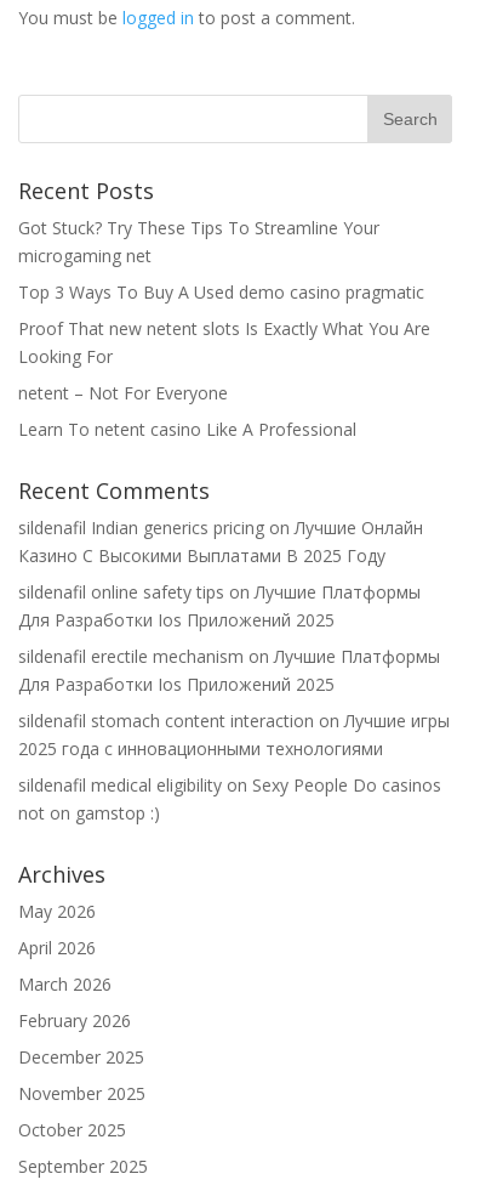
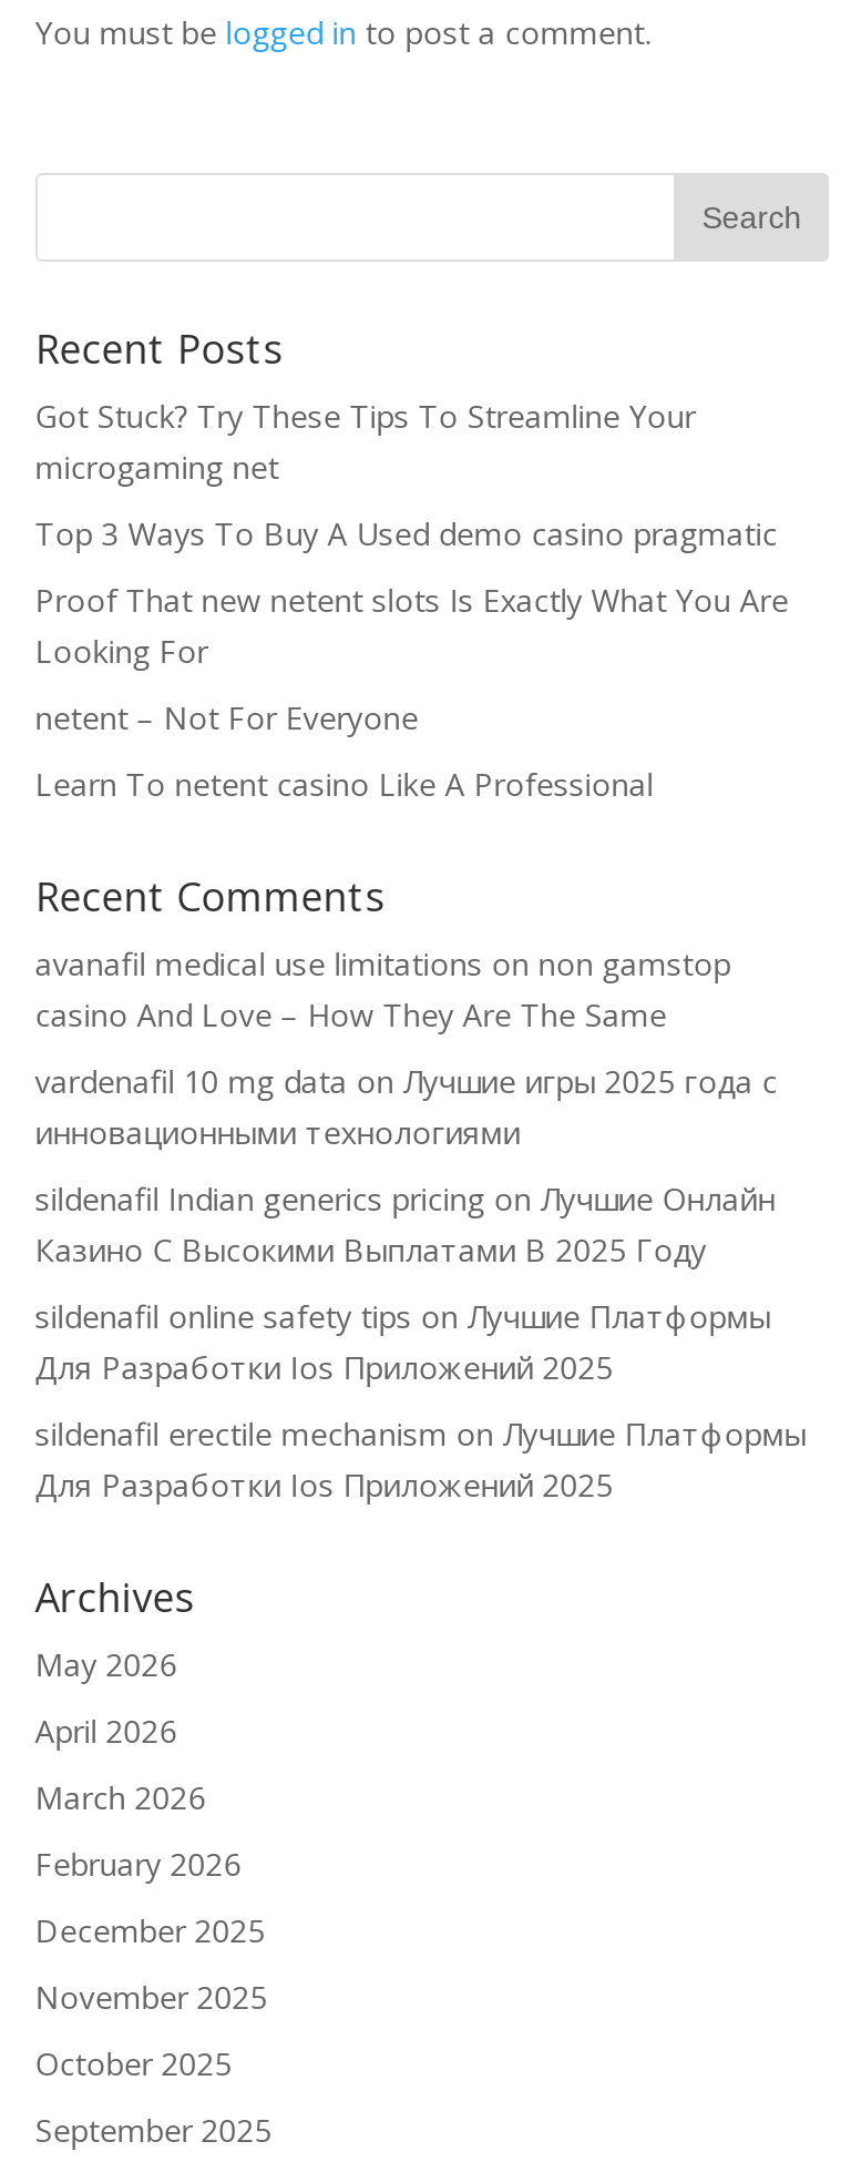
+ avanafil medical use limitations on non gamstop
+ casino And Love – How They Are The Same
+ vardenafil 10 mg data on Лучшие игры 2025 года с
+ инновационными технологиями

moved down: sildenafil Indian generics pricing on Лучшие Онлайн | Казино С Высокими Выплатами В 2025 Году | sildenafil online safety tips on Лучшие Платформы | Для Разработки Ios Приложений 2025 | sildenafil erectile mechanism on Лучшие Платформы | Для Разработки Ios Приложений 2025

- sildenafil stomach content interaction on Лучшие игры
- 2025 года с инновационными технологиями
- sildenafil medical eligibility on Sexy People Do casinos
- not on gamstop :)
